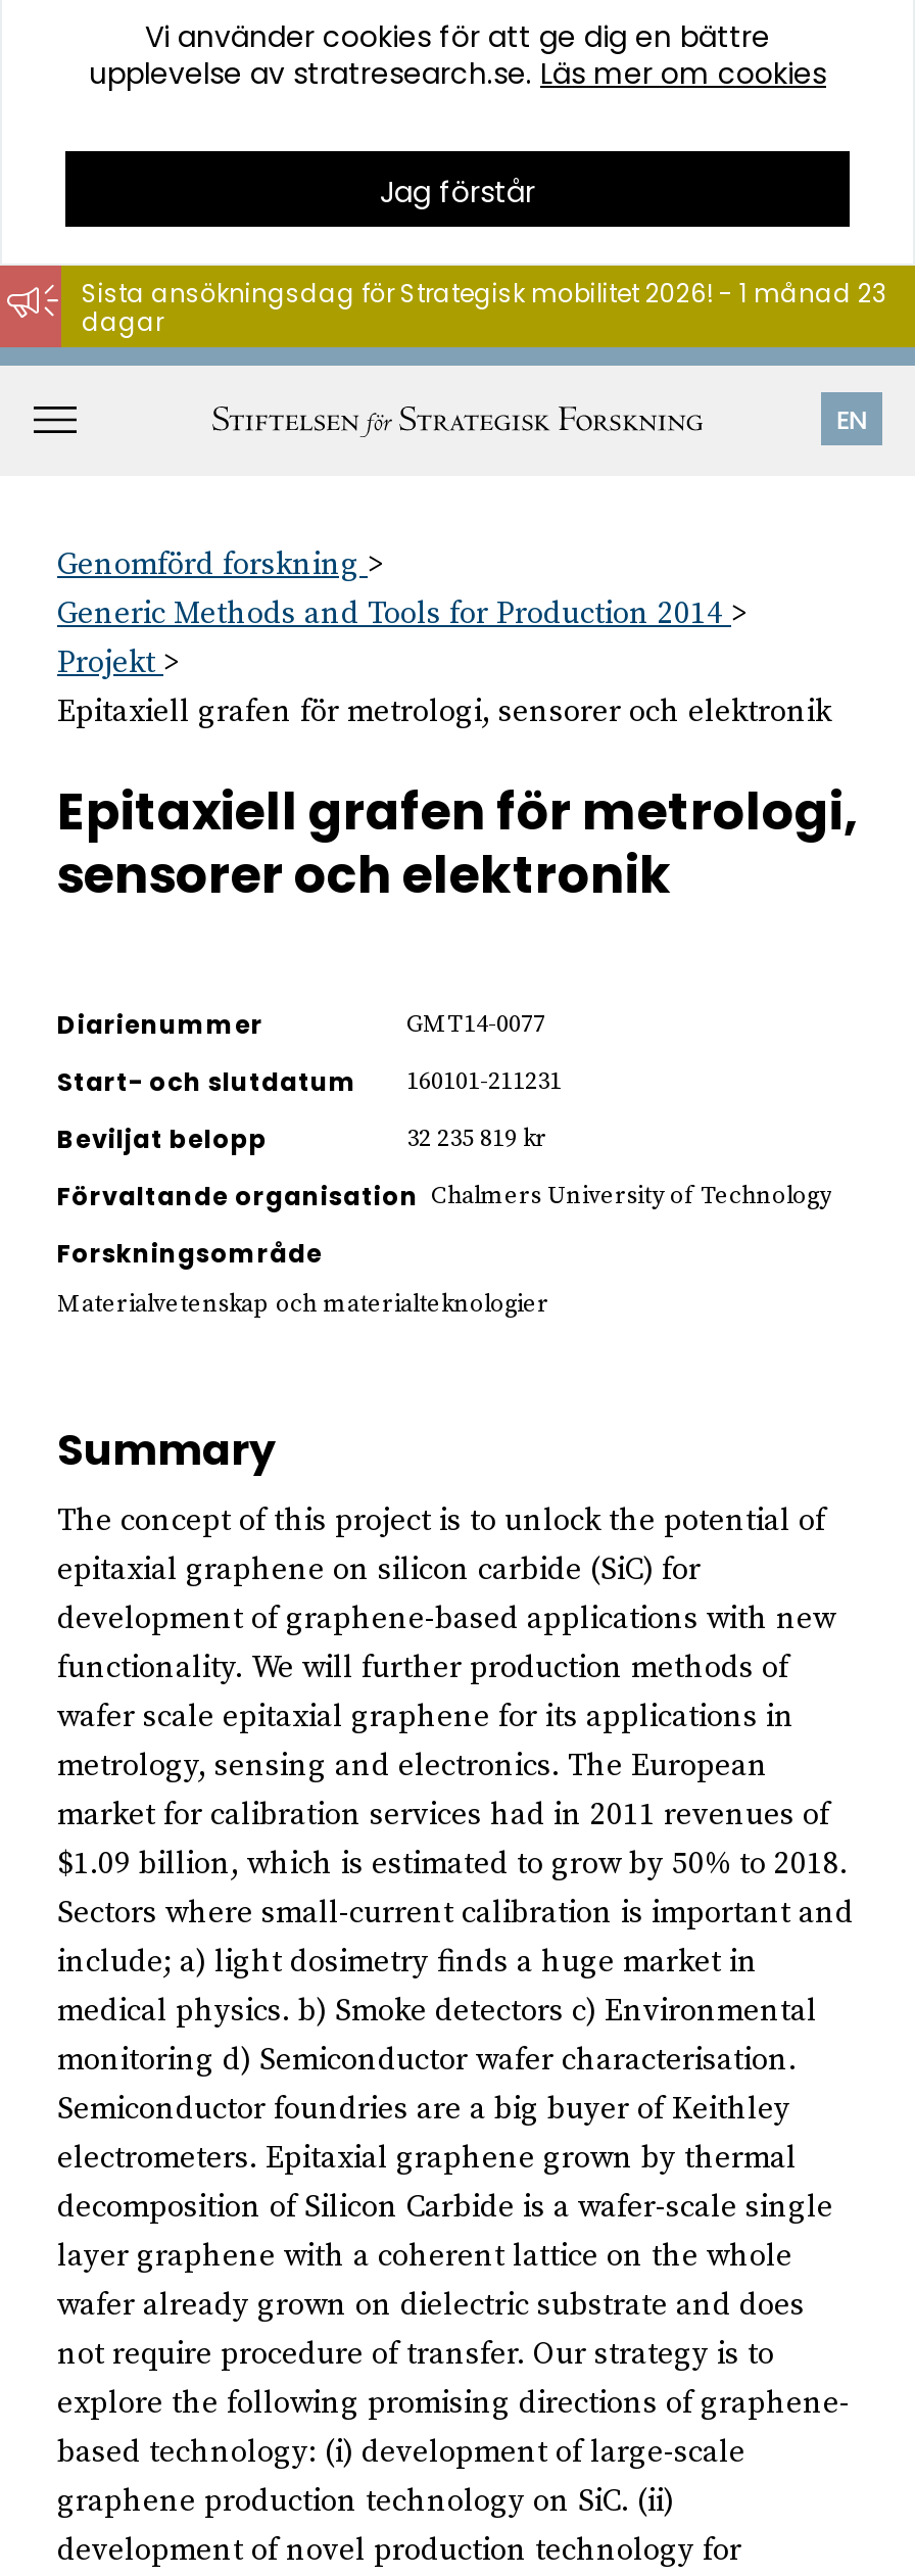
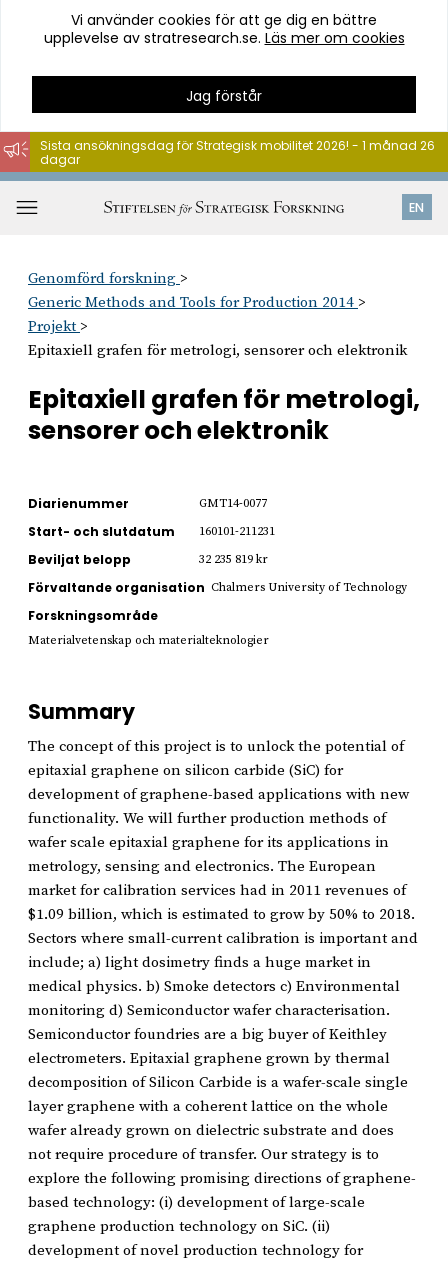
- Sista ansökningsdag för Strategisk mobilitet 2026! - 1 månad 23
+ Sista ansökningsdag för Strategisk mobilitet 2026! - 1 månad 26
